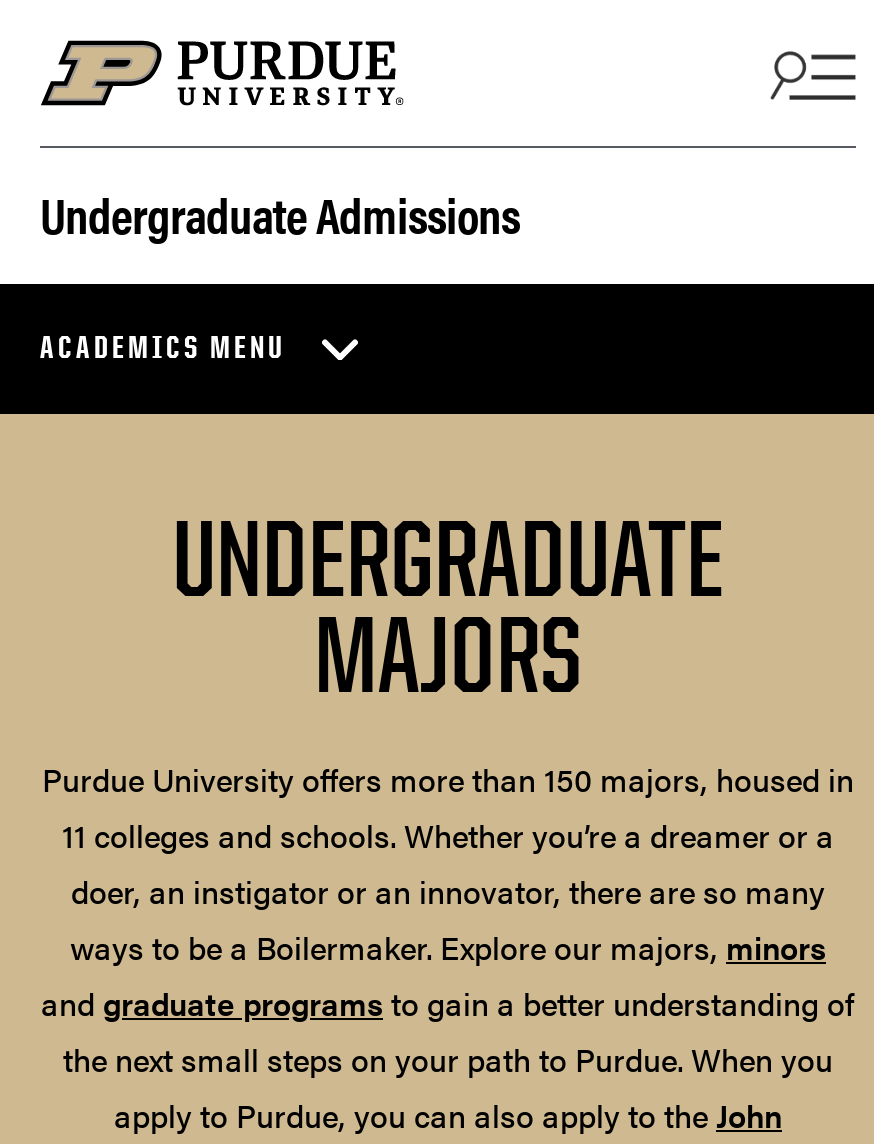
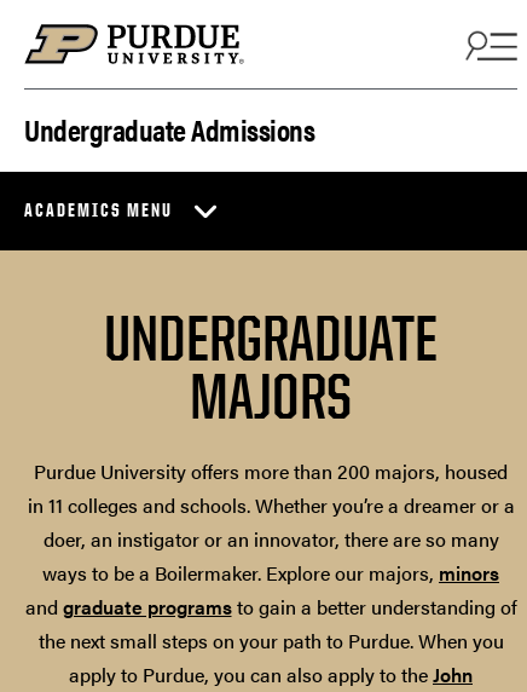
- Purdue University offers more than 150 majors, housed in
- 11 colleges and schools. Whether you’re a dreamer or a
+ Purdue University offers more than 200 majors, housed
+ in 11 colleges and schools. Whether you’re a dreamer or a
